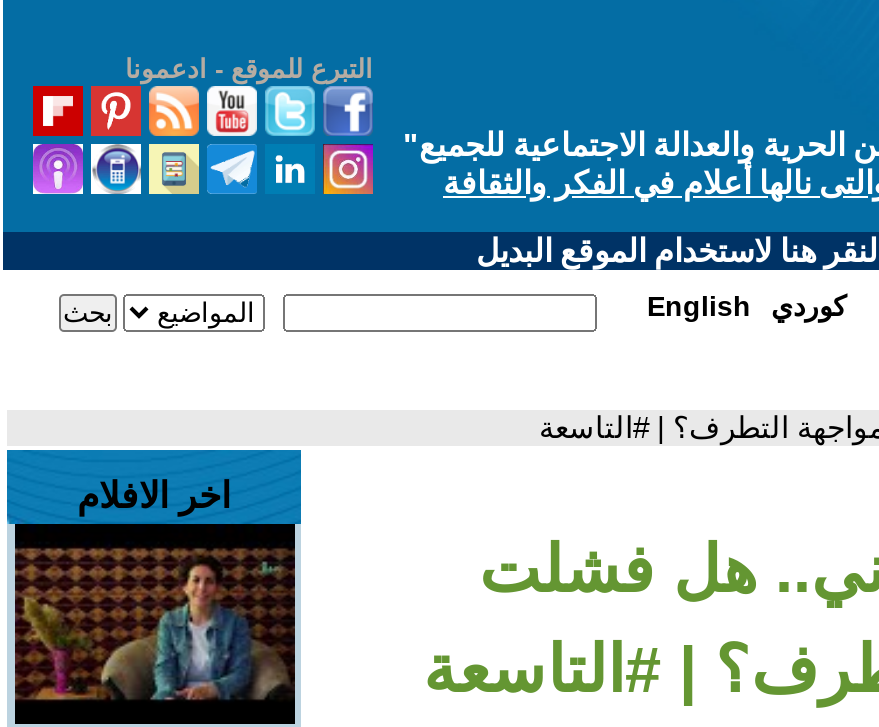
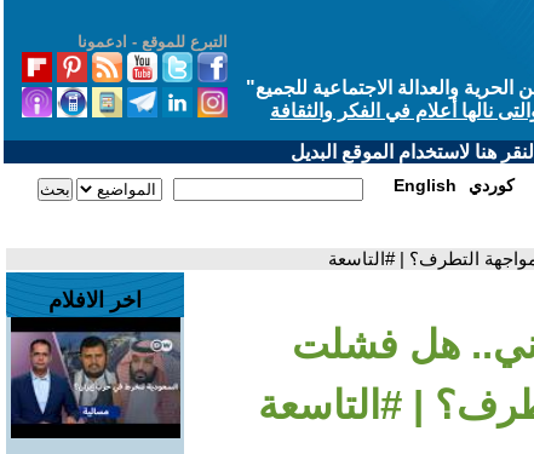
- [image]
+ [image]
